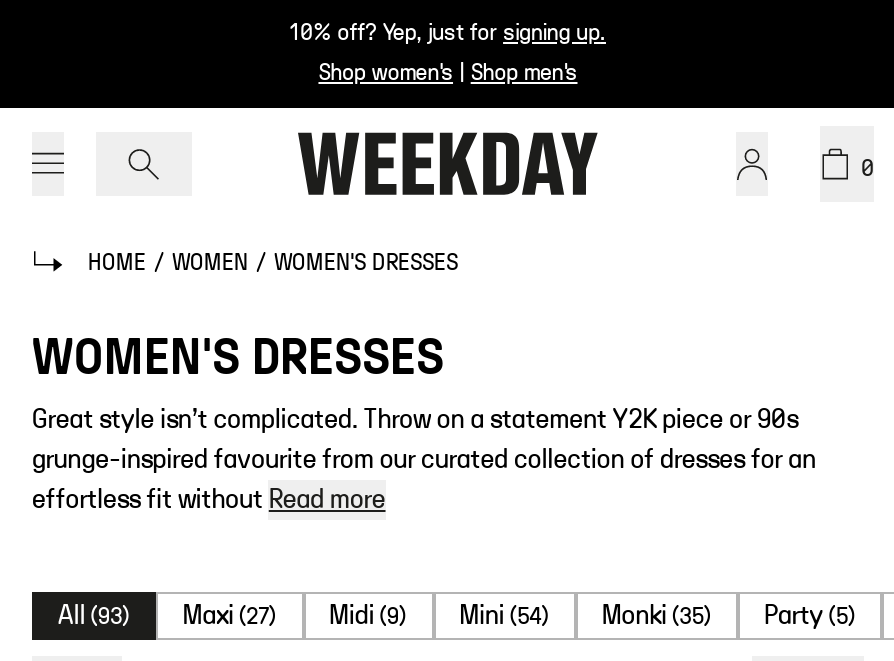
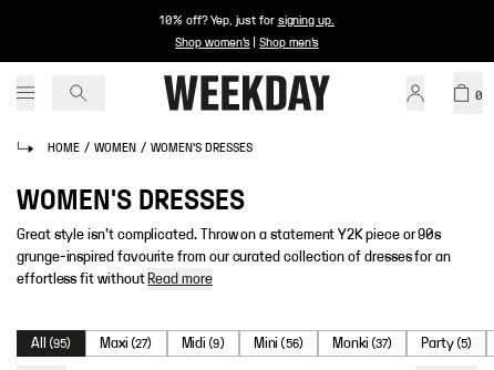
- All (93)
+ All (95)

- Mini (54)
+ Mini (56)

- Monki (35)
+ Monki (37)
